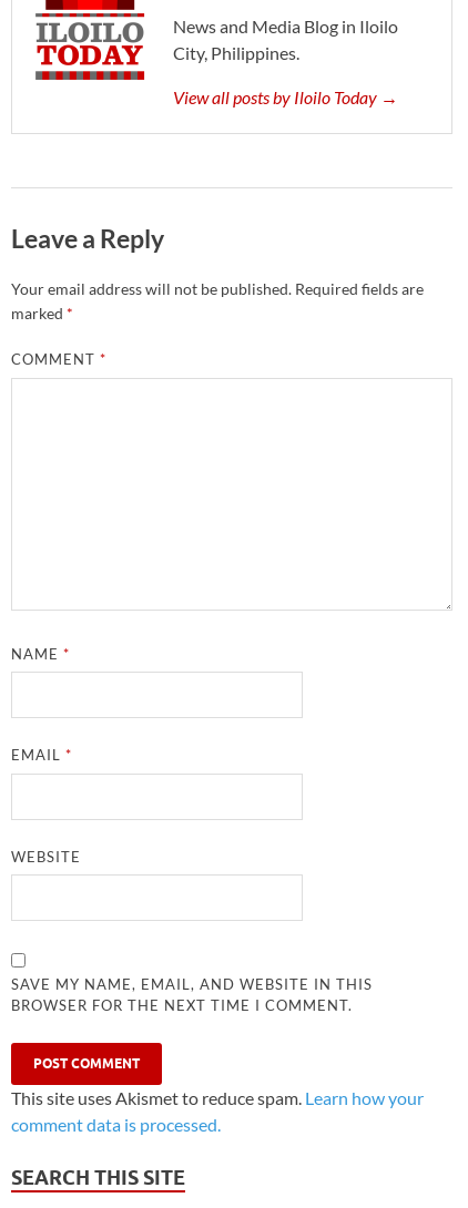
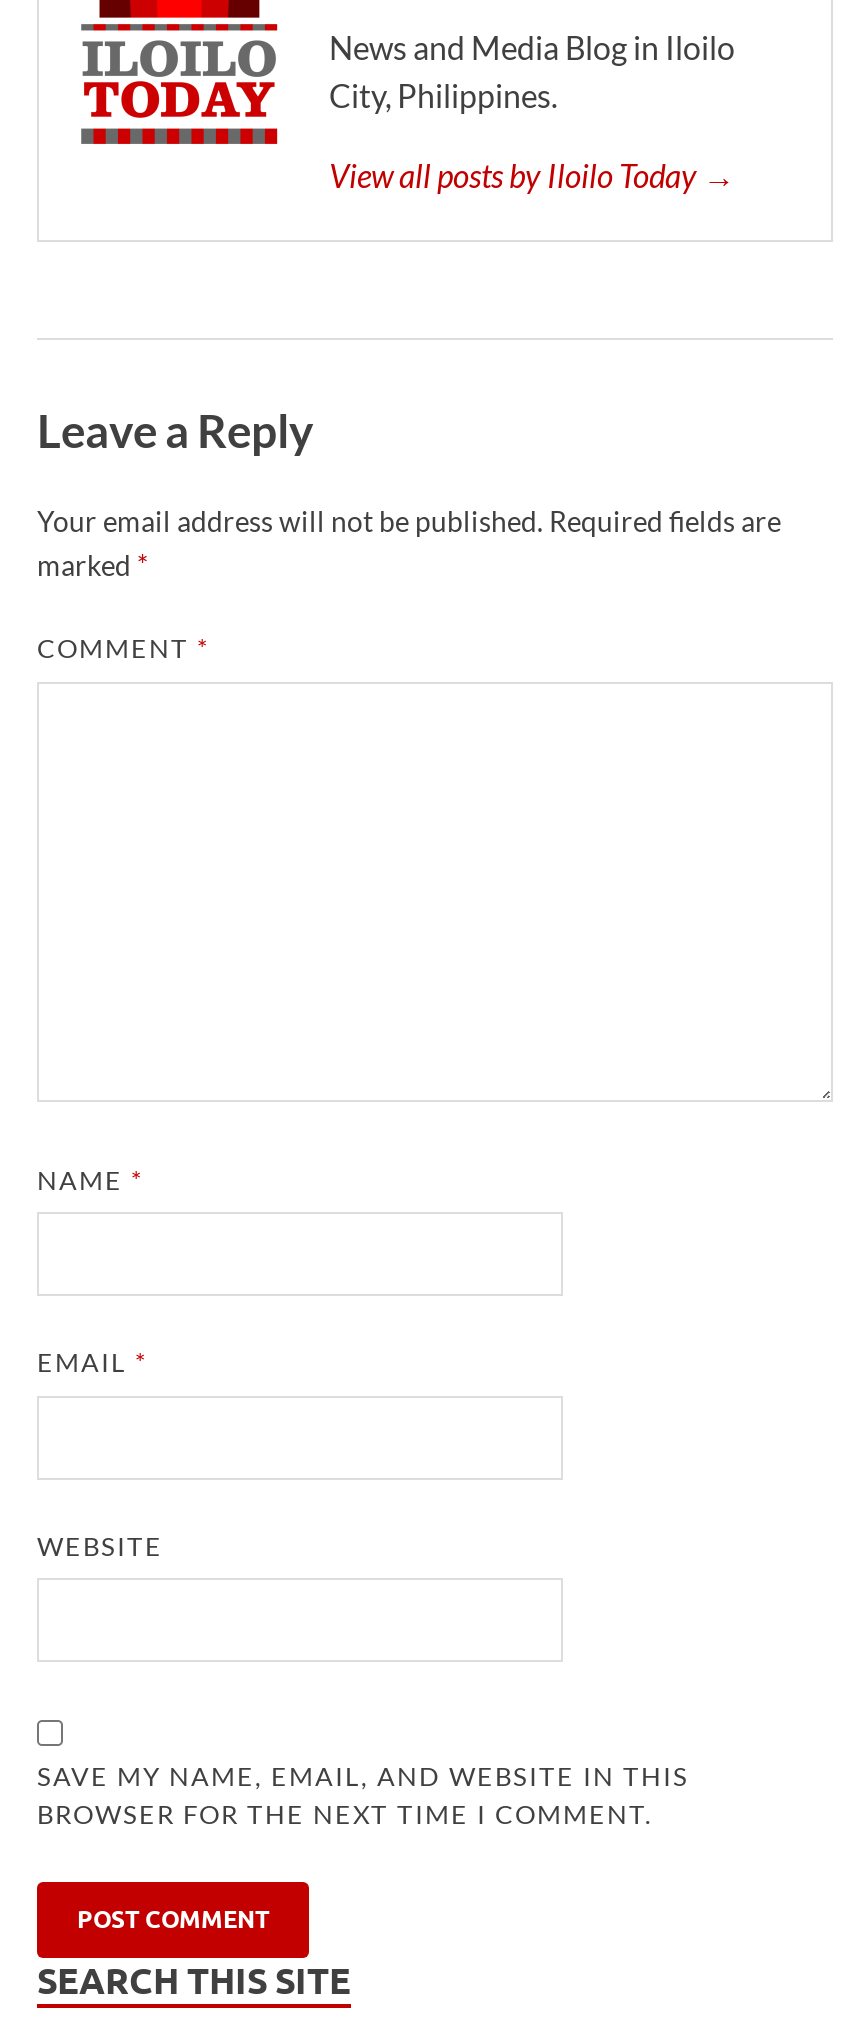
- This site uses Akismet to reduce spam. Learn how your
- comment data is processed.
